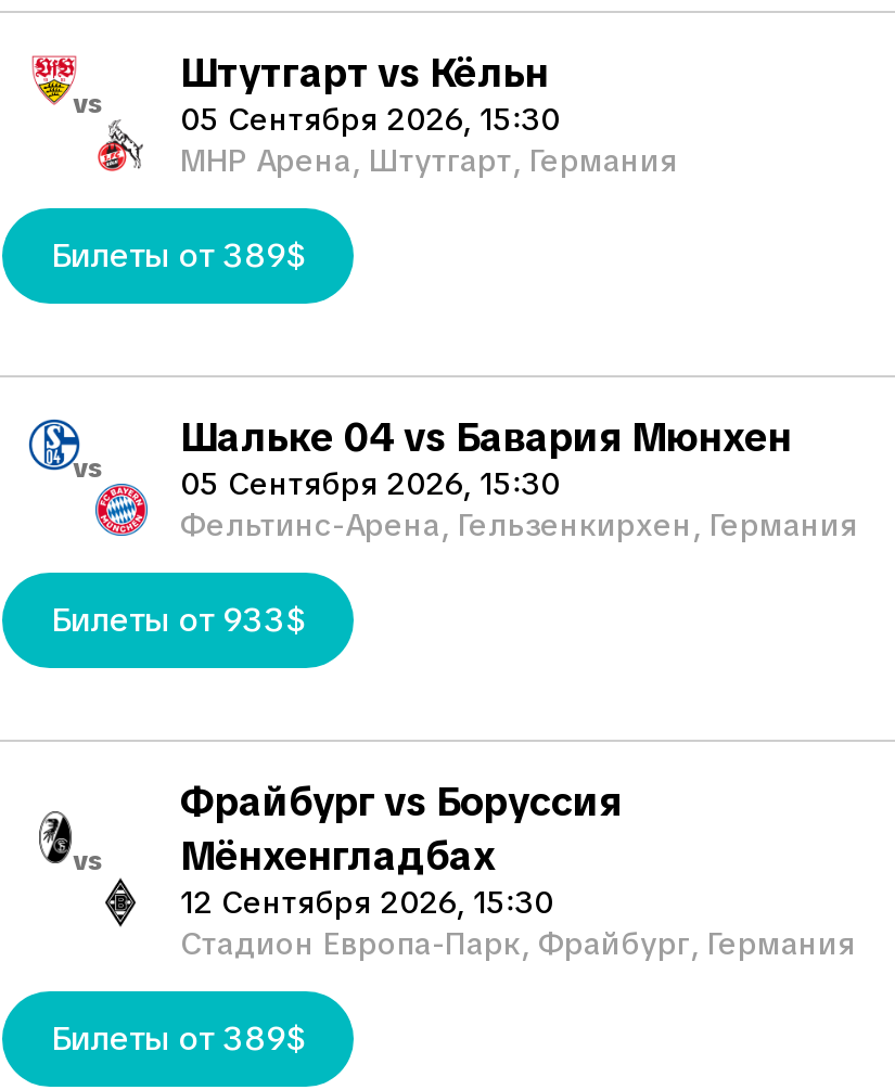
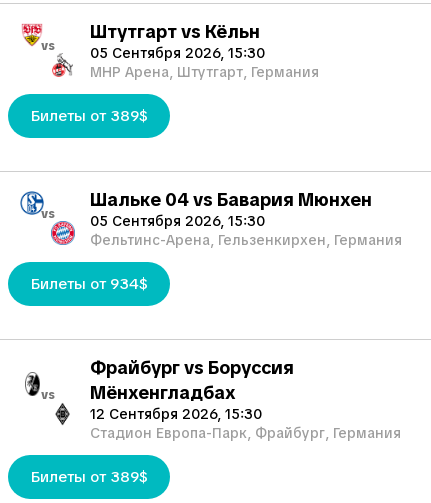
- Билеты от 933$
+ Билеты от 934$
